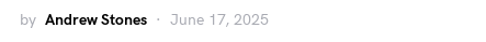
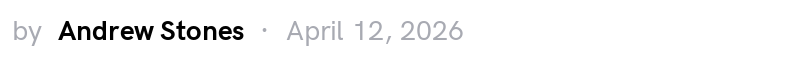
- June 17, 2025
+ April 12, 2026
